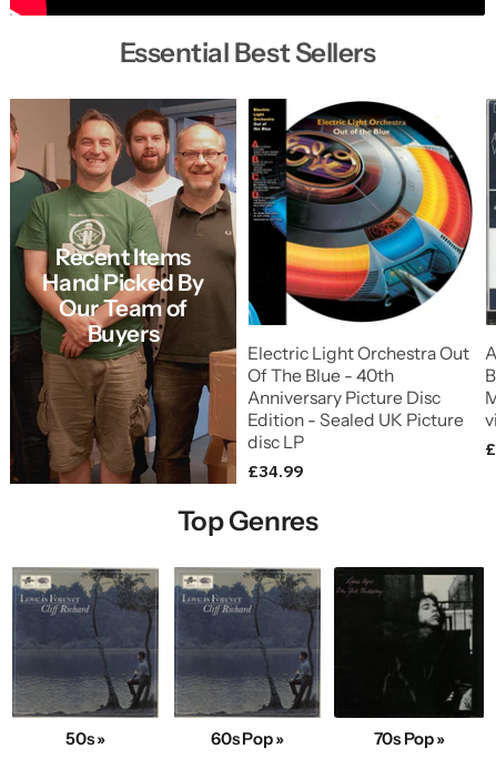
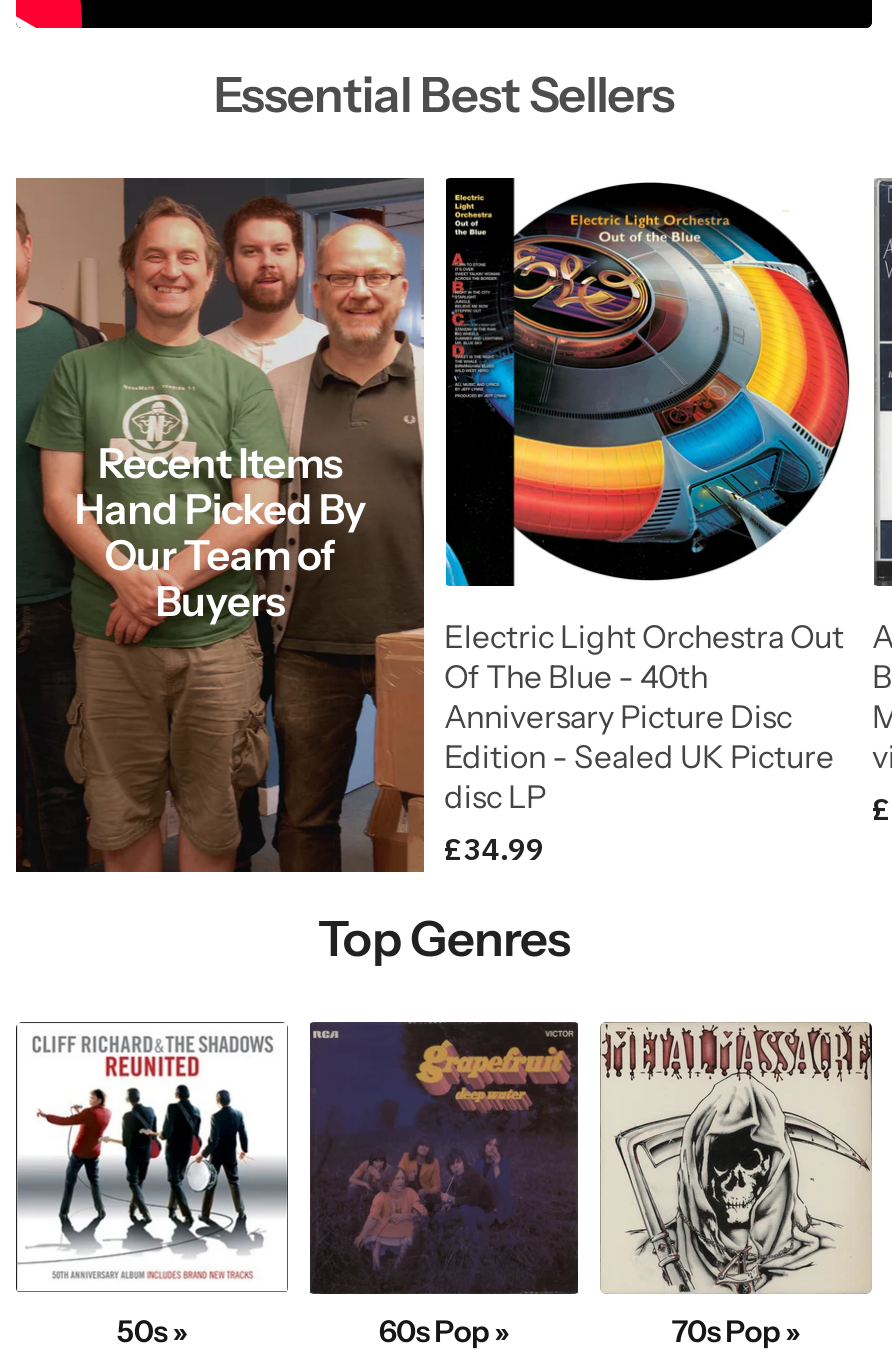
- [image]
+ [image]

- [image]
+ [image]

- [image]
+ [image]
